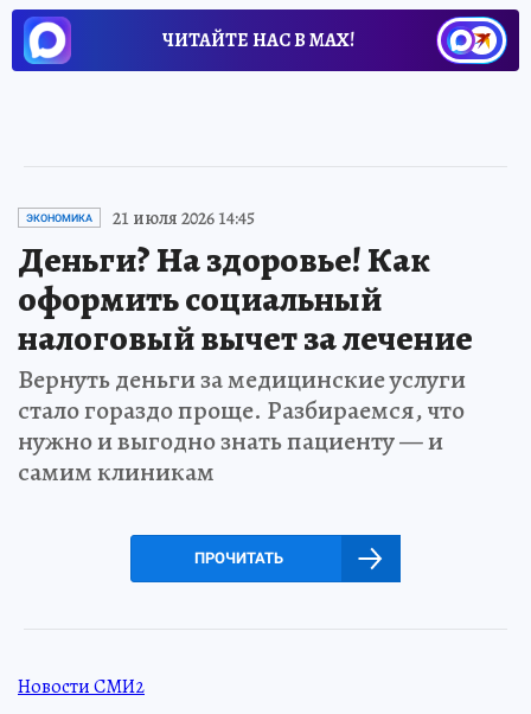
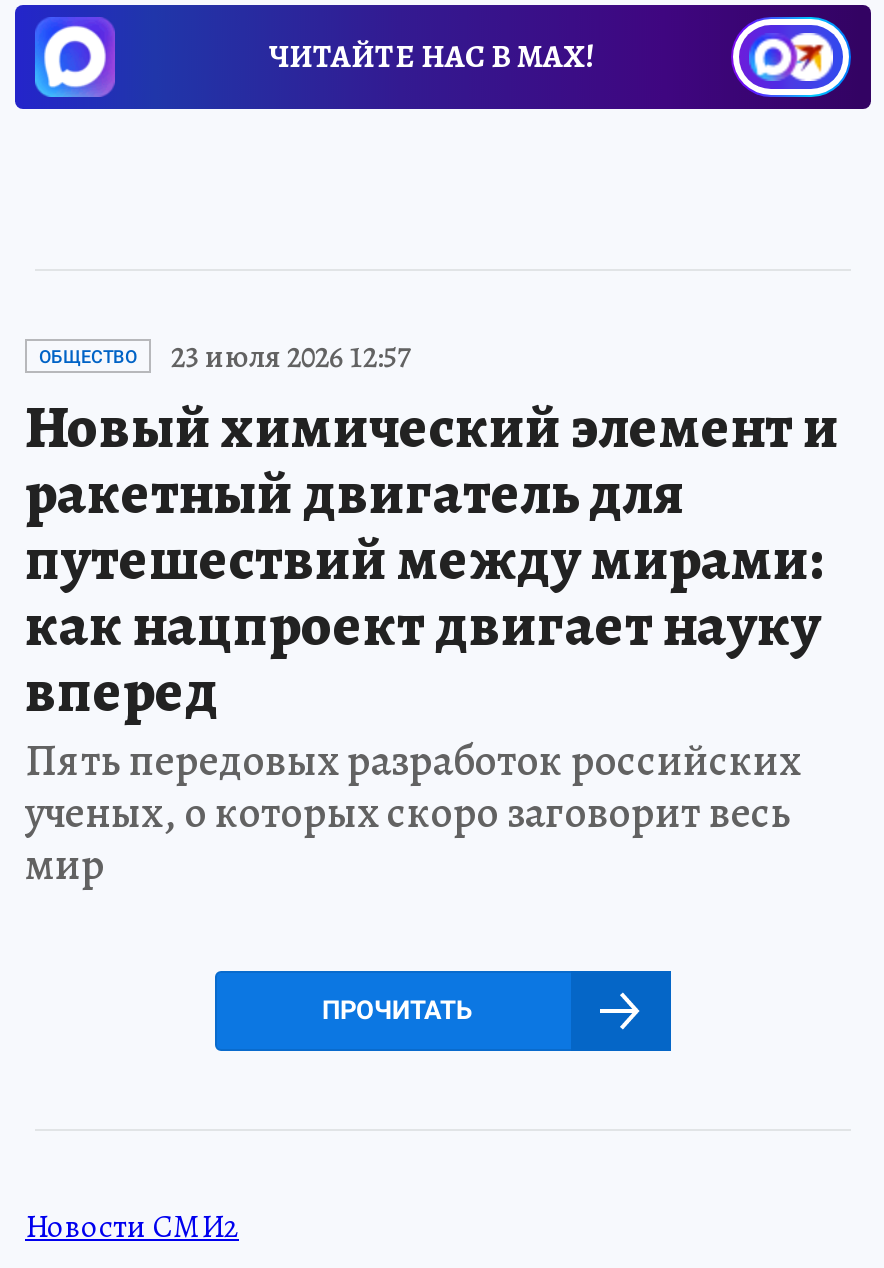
- ЭКОНОМИКА
- 21 июля 2026 14:45
- Деньги? На здоровье! Как
- оформить социальный
- налоговый вычет за лечение
- Вернуть деньги за медицинские услуги
- стало гораздо проще. Разбираемся, что
- нужно и выгодно знать пациенту — и
- самим клиникам
+ ОБЩЕСТВО
+ 23 июля 2026 12:57
+ Новый химический элемент и
+ ракетный двигатель для
+ путешествий между мирами:
+ как нацпроект двигает науку
+ вперед
+ Пять передовых разработок российских
+ ученых, о которых скоро заговорит весь
+ мир
